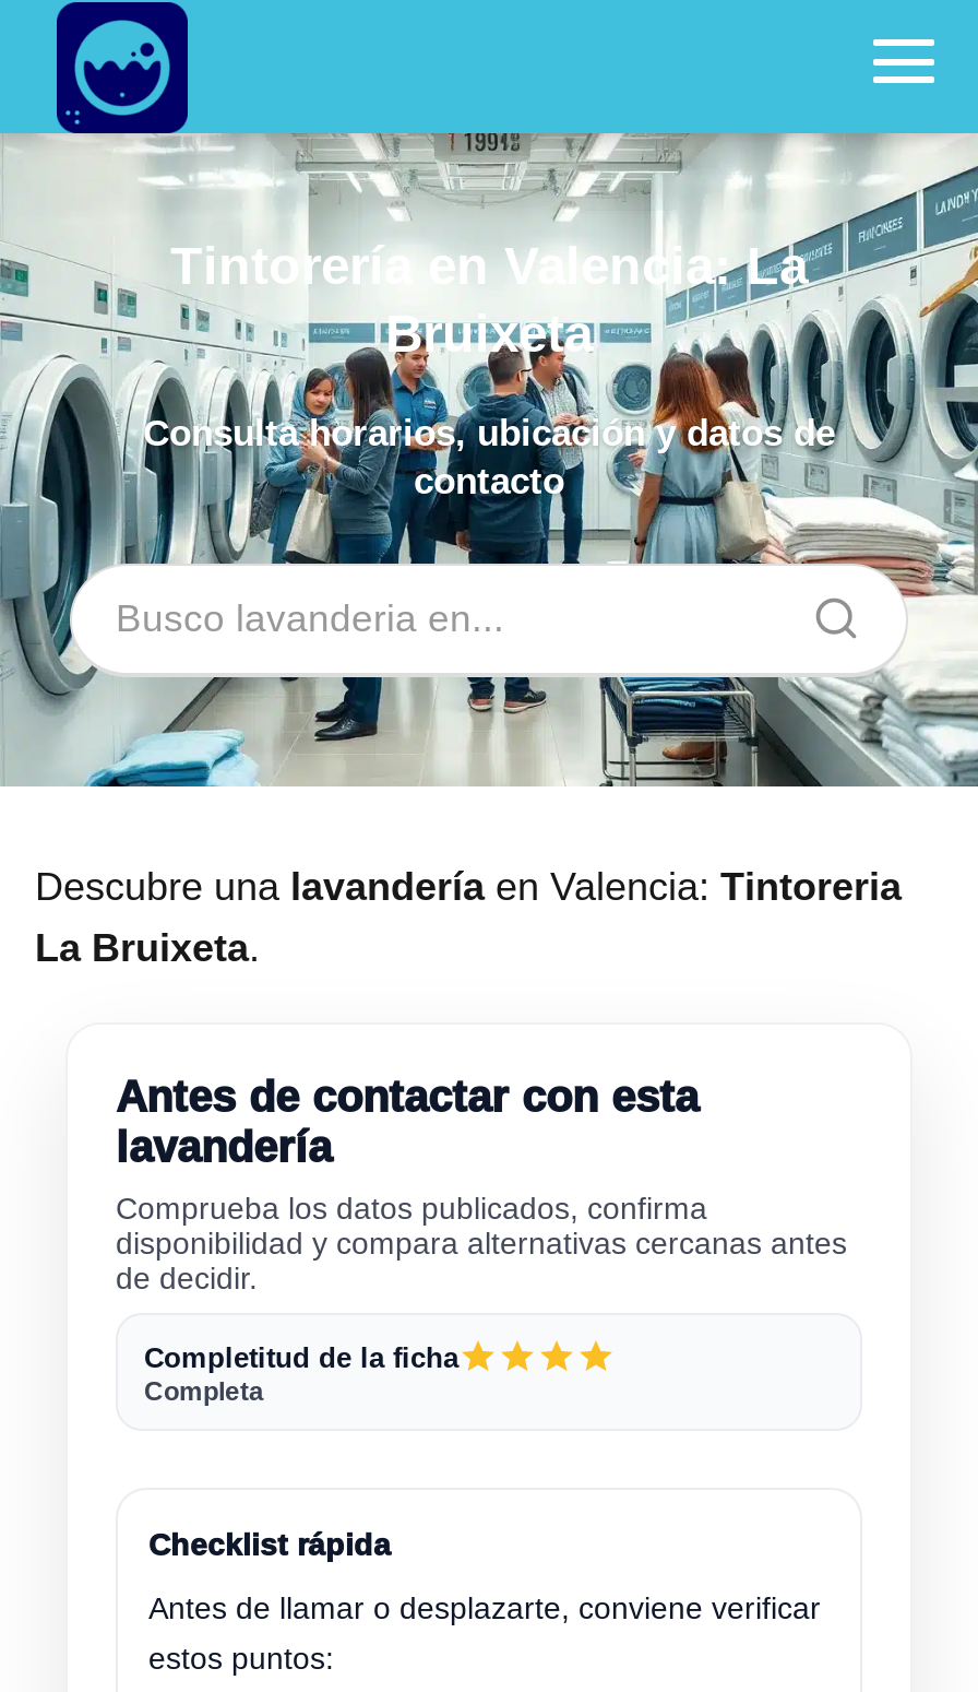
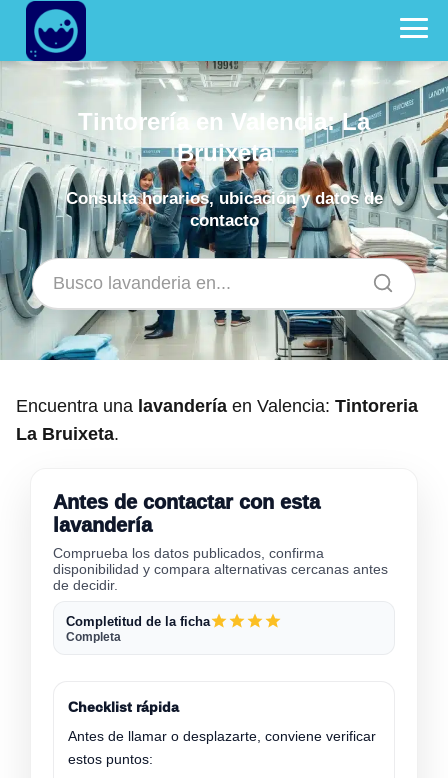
- Descubre una lavandería en Valencia: Tintoreria
+ Encuentra una lavandería en Valencia: Tintoreria
